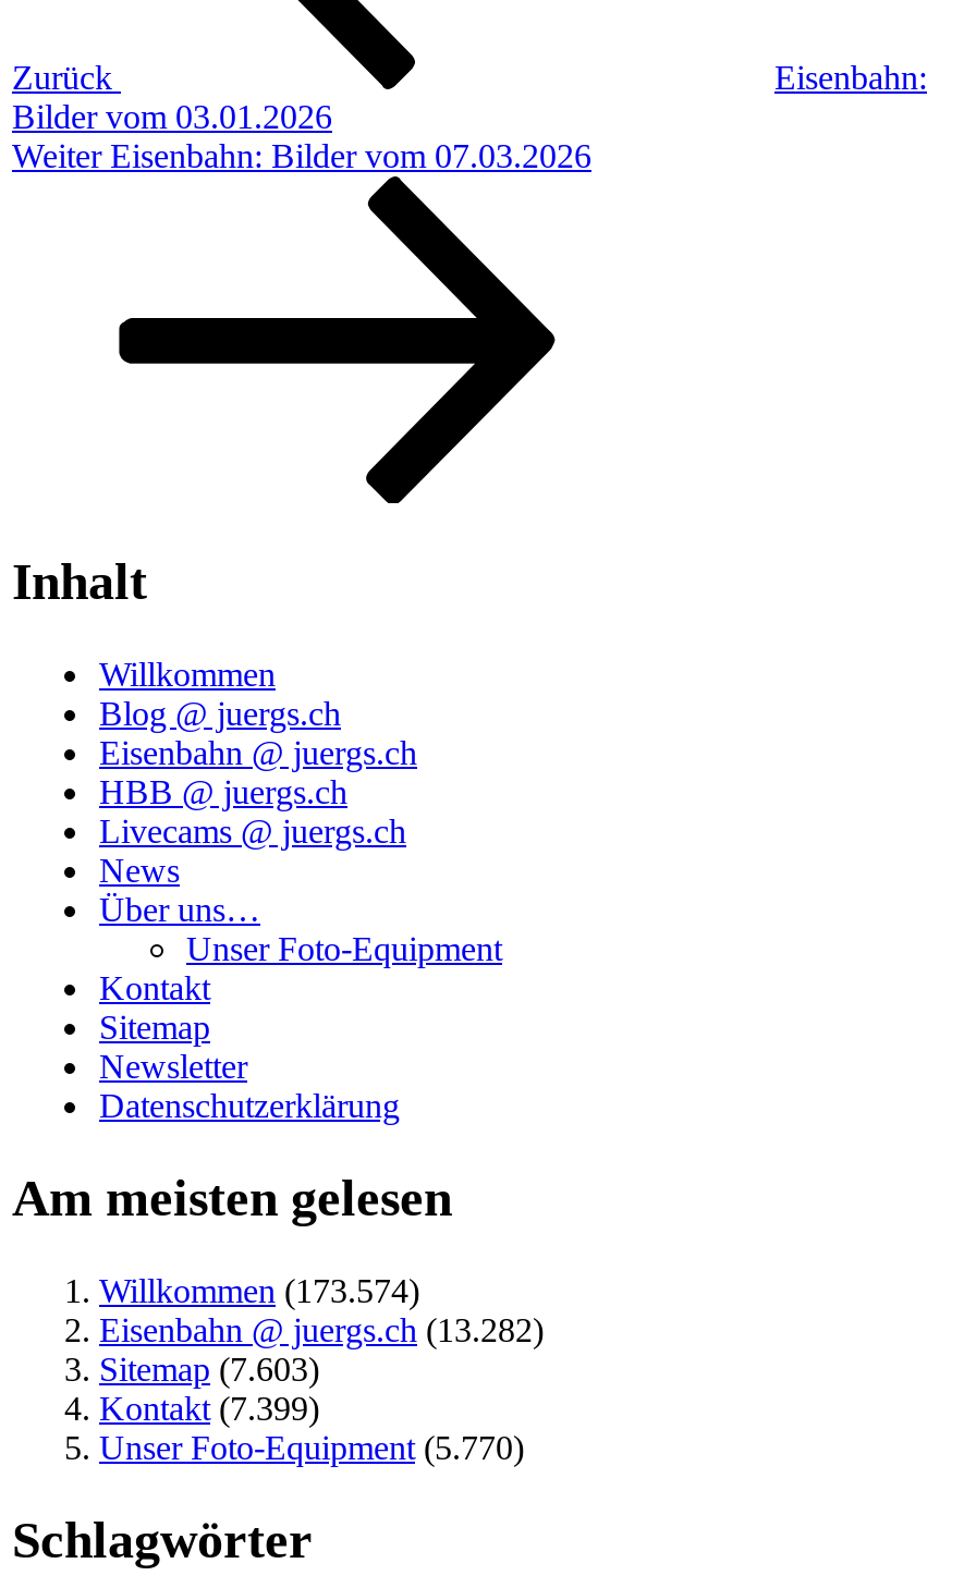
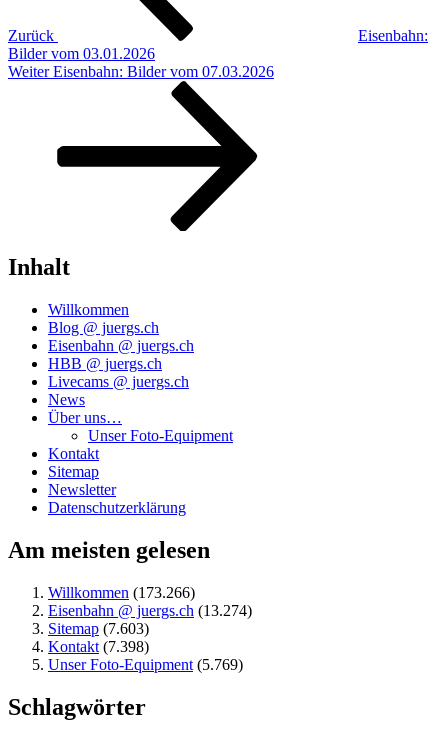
- Willkommen (173.574)
+ Willkommen (173.266)

- Eisenbahn @ juergs.ch (13.282)
+ Eisenbahn @ juergs.ch (13.274)

- Kontakt (7.399)
+ Kontakt (7.398)

- Unser Foto-Equipment (5.770)
+ Unser Foto-Equipment (5.769)
